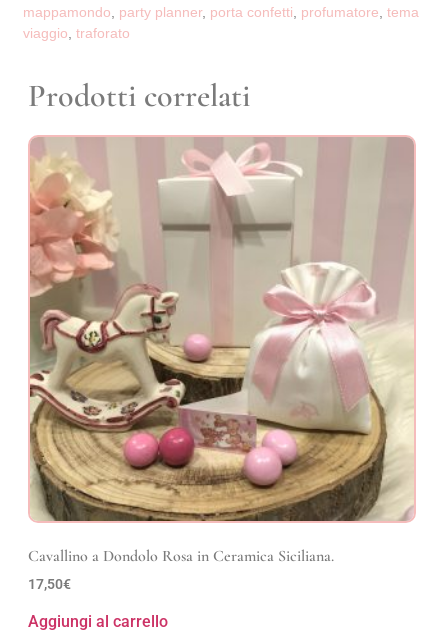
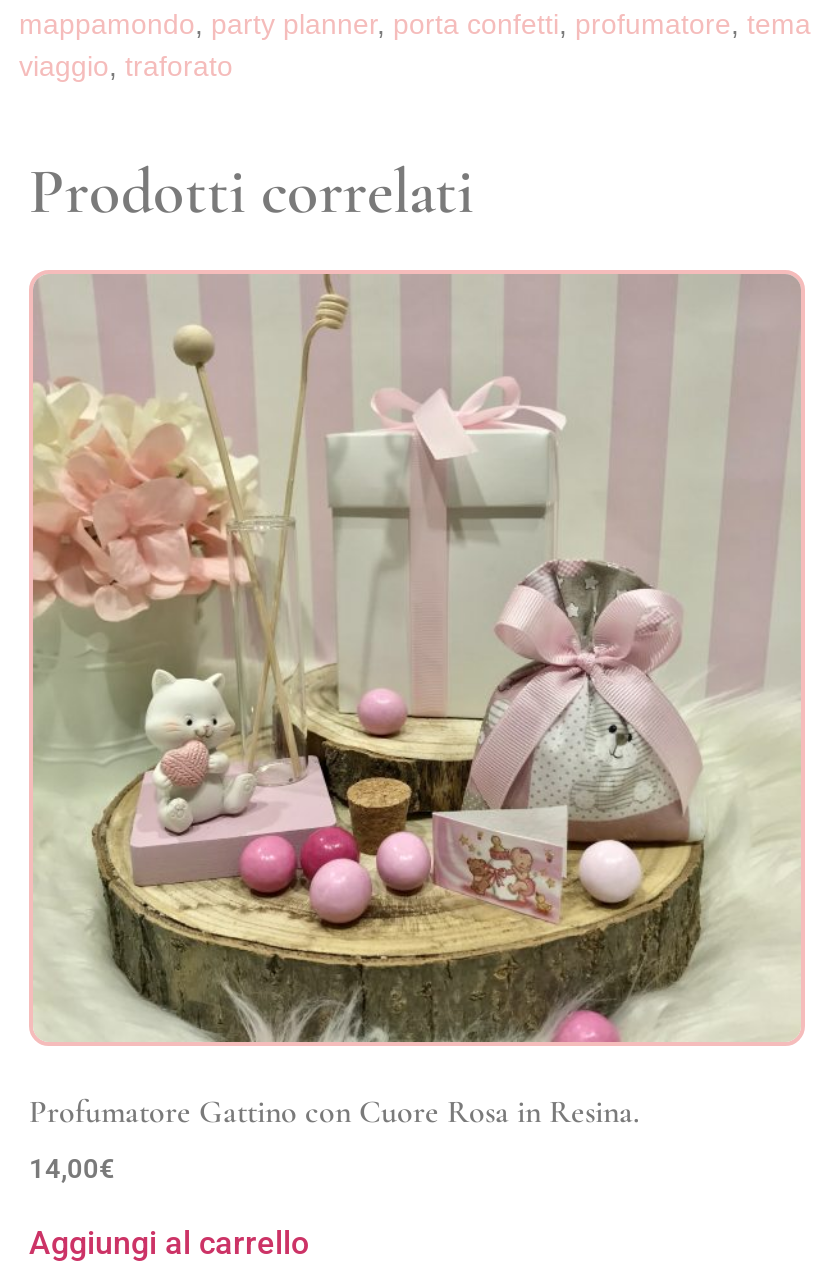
- [image]
- Cavallino a Dondolo Rosa in Ceramica Siciliana.
+ [image]
+ Profumatore Gattino con Cuore Rosa in Resina.

- 17,50€
+ 14,00€
